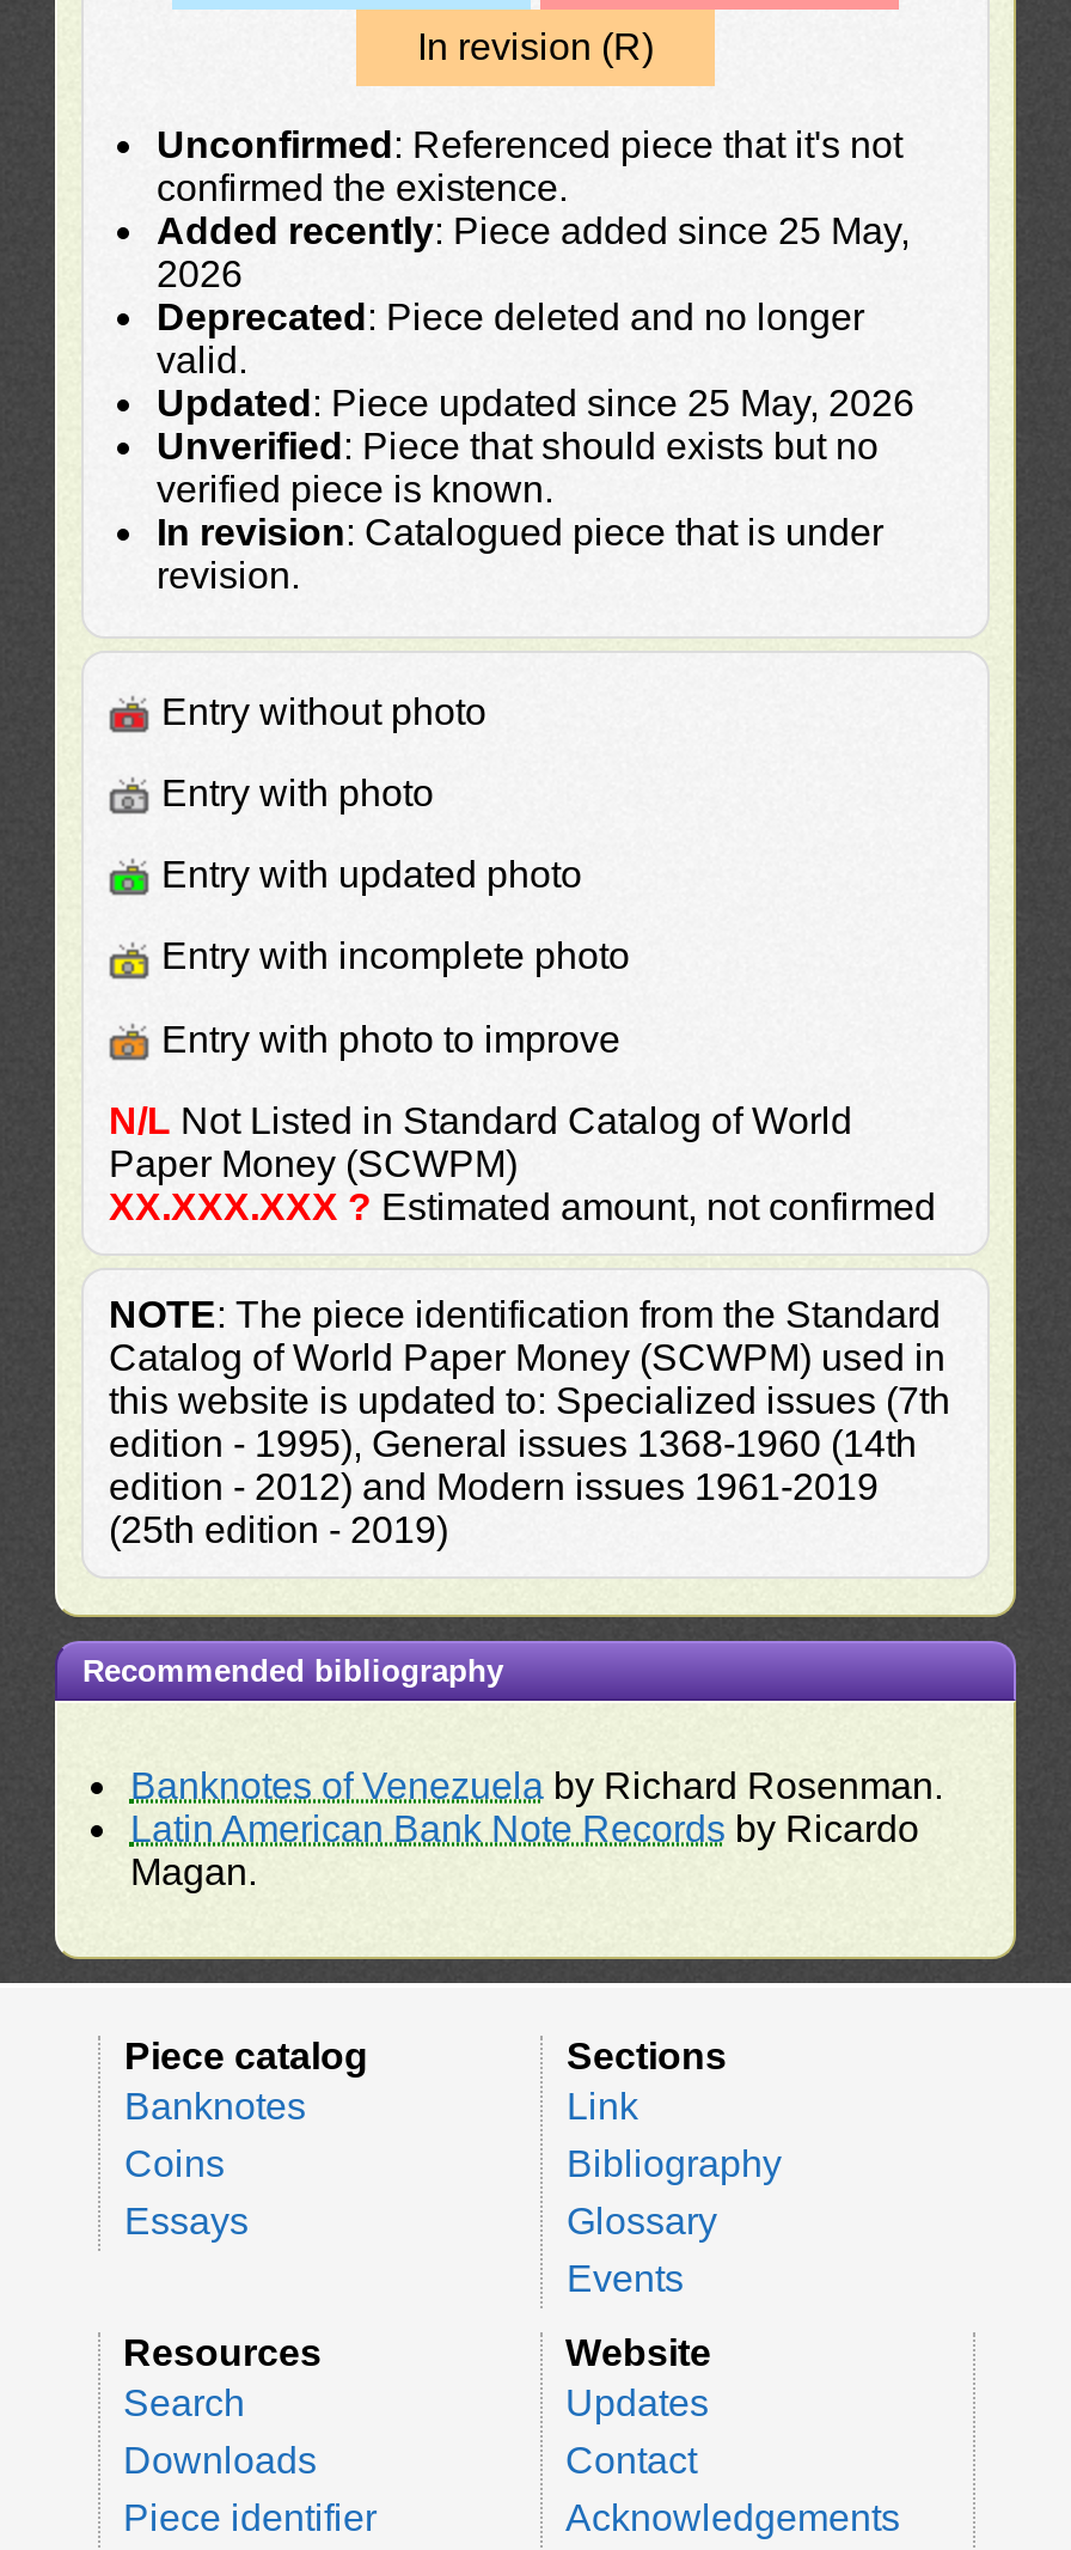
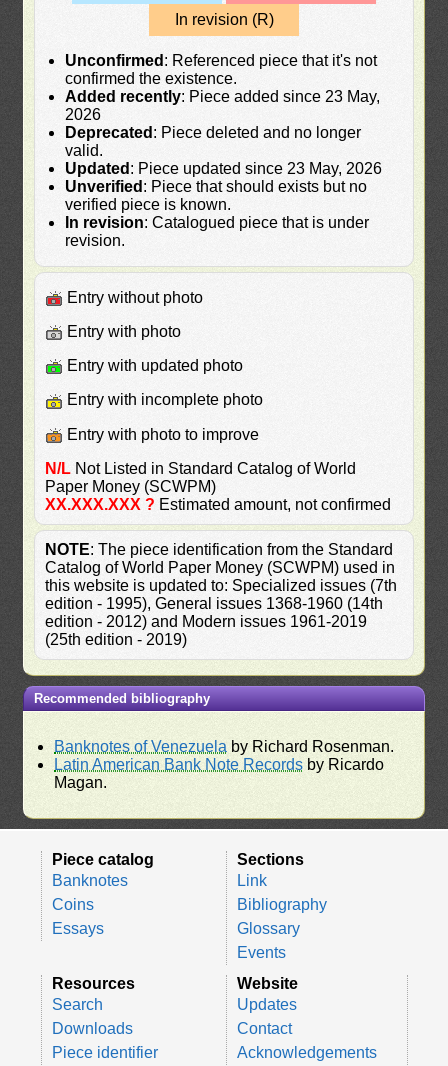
- Added recently: Piece added since 25 May,
+ Added recently: Piece added since 23 May,

- Updated: Piece updated since 25 May, 2026
+ Updated: Piece updated since 23 May, 2026
